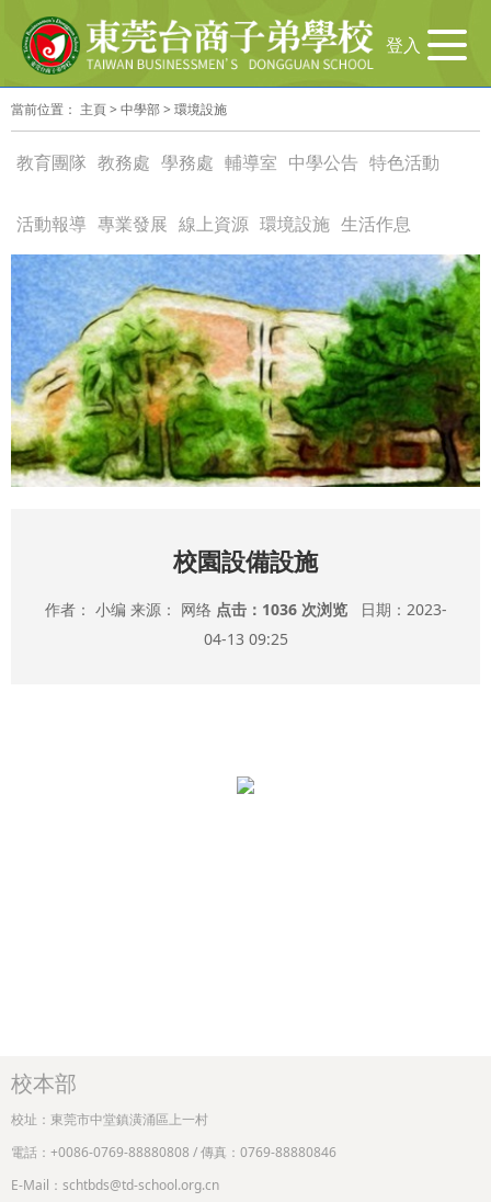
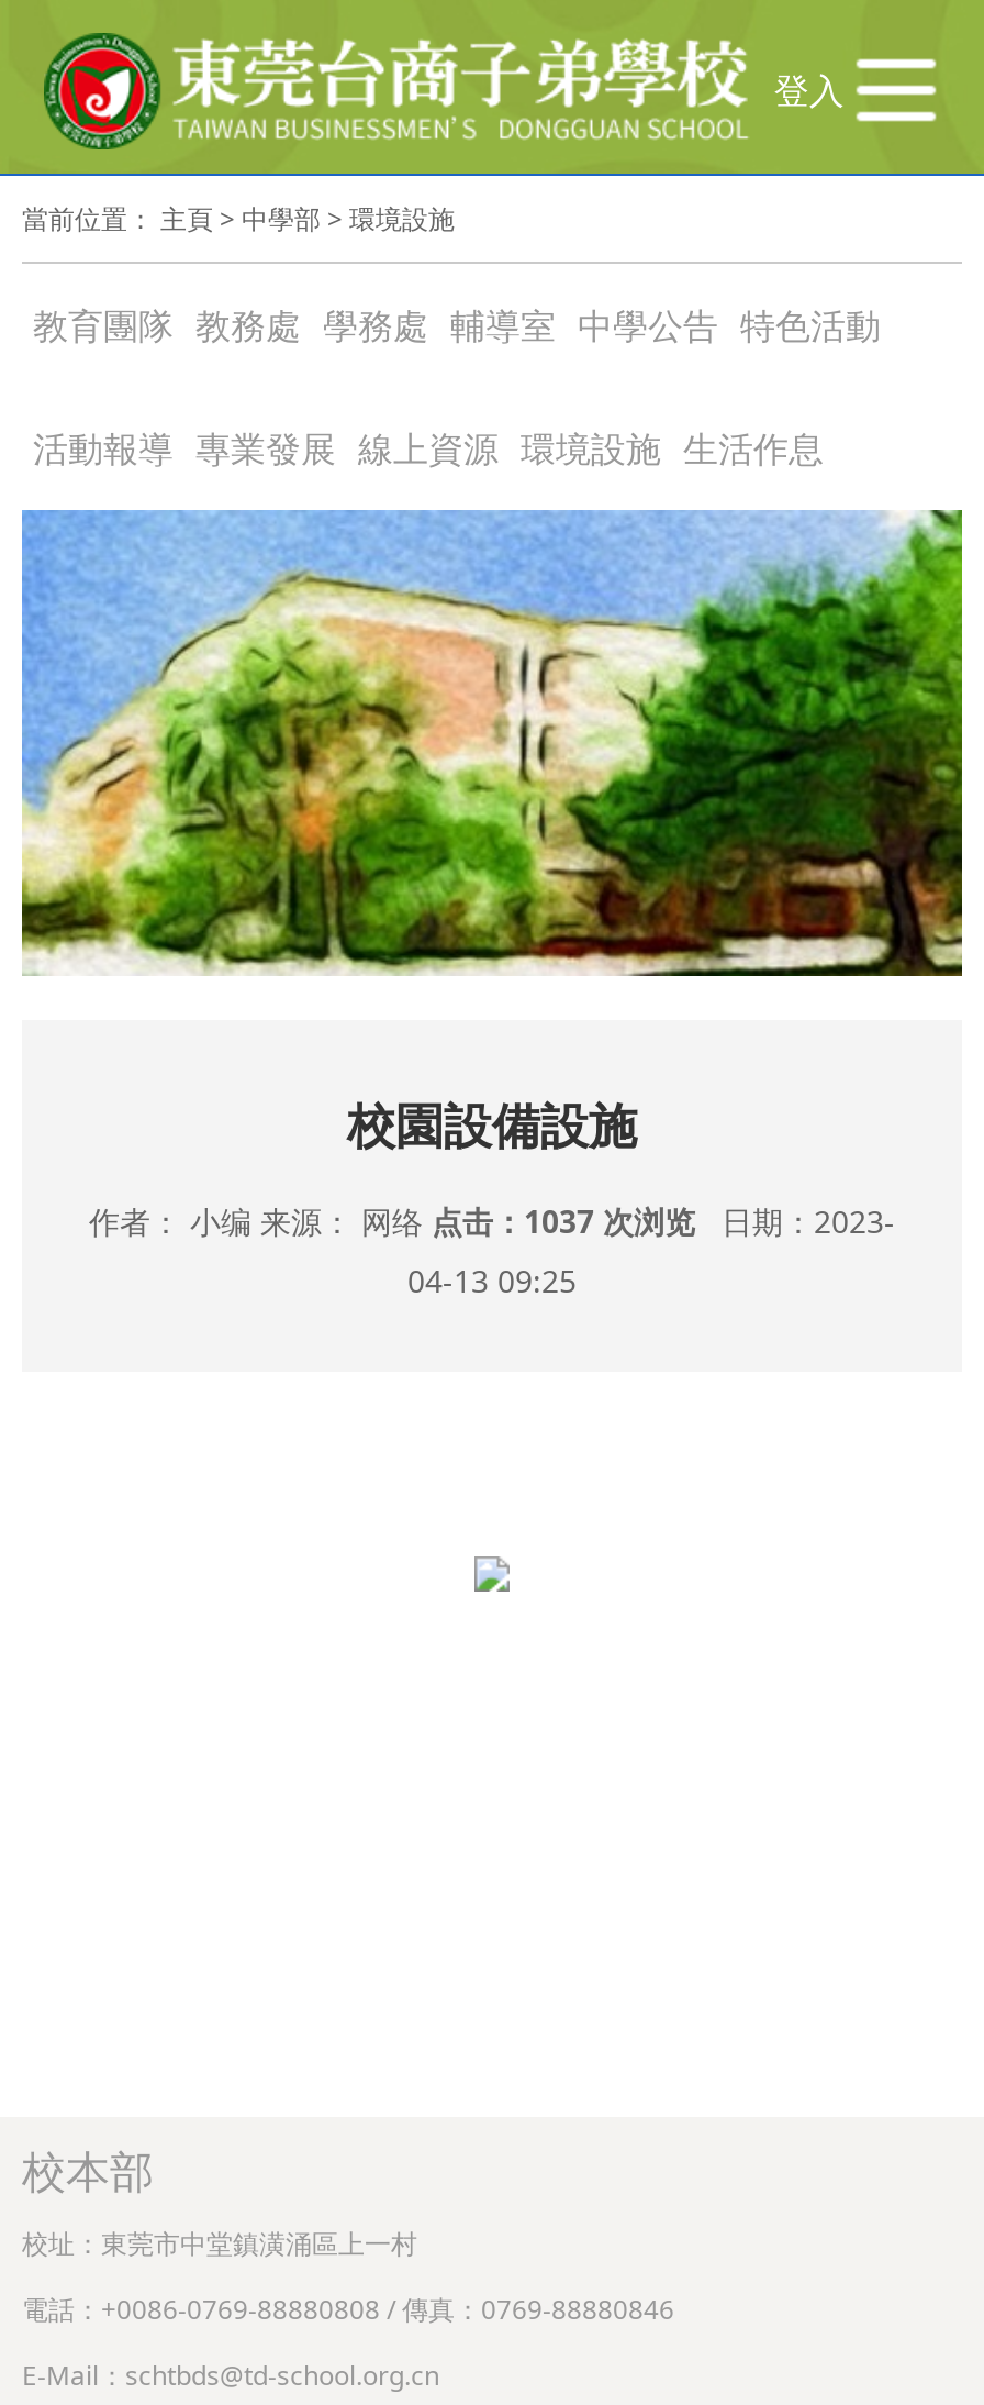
- 作者： 小编 来源： 网络点击：1036 次浏览日期：2023-
+ 作者： 小编 来源： 网络点击：1037 次浏览日期：2023-
